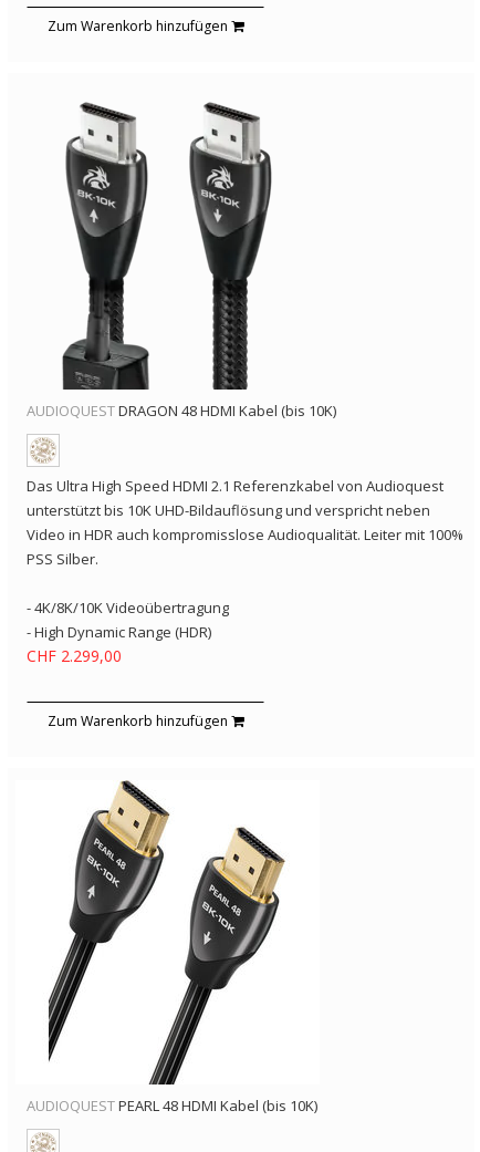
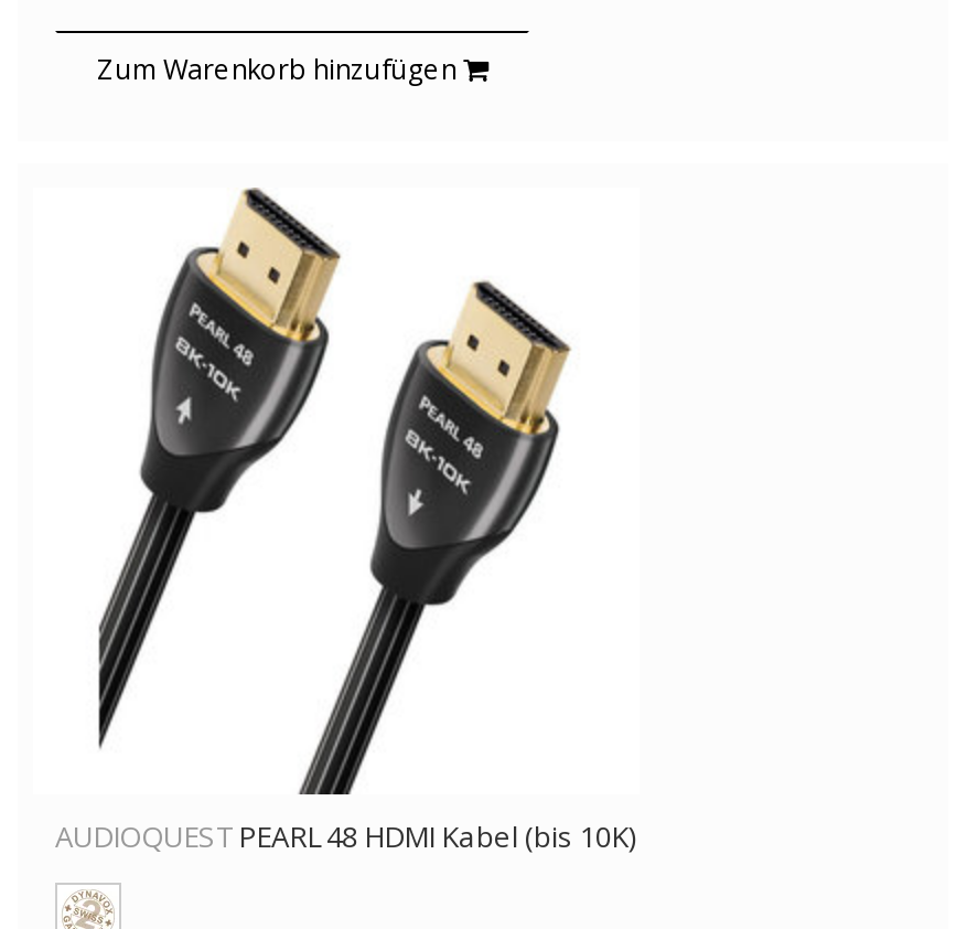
- [image]
- AUDIOQUEST DRAGON 48 HDMI Kabel (bis 10K)

- [image]

- Das Ultra High Speed HDMI 2.1 Referenzkabel von Audioquest
- unterstützt bis 10K UHD-Bildauflösung und verspricht neben
- Video in HDR auch kompromisslose Audioqualität. Leiter mit 100%
- PSS Silber.
- - 4K/8K/10K Videoübertragung
- - High Dynamic Range (HDR)
- CHF 2.299,00
- Zum Warenkorb hinzufügen
